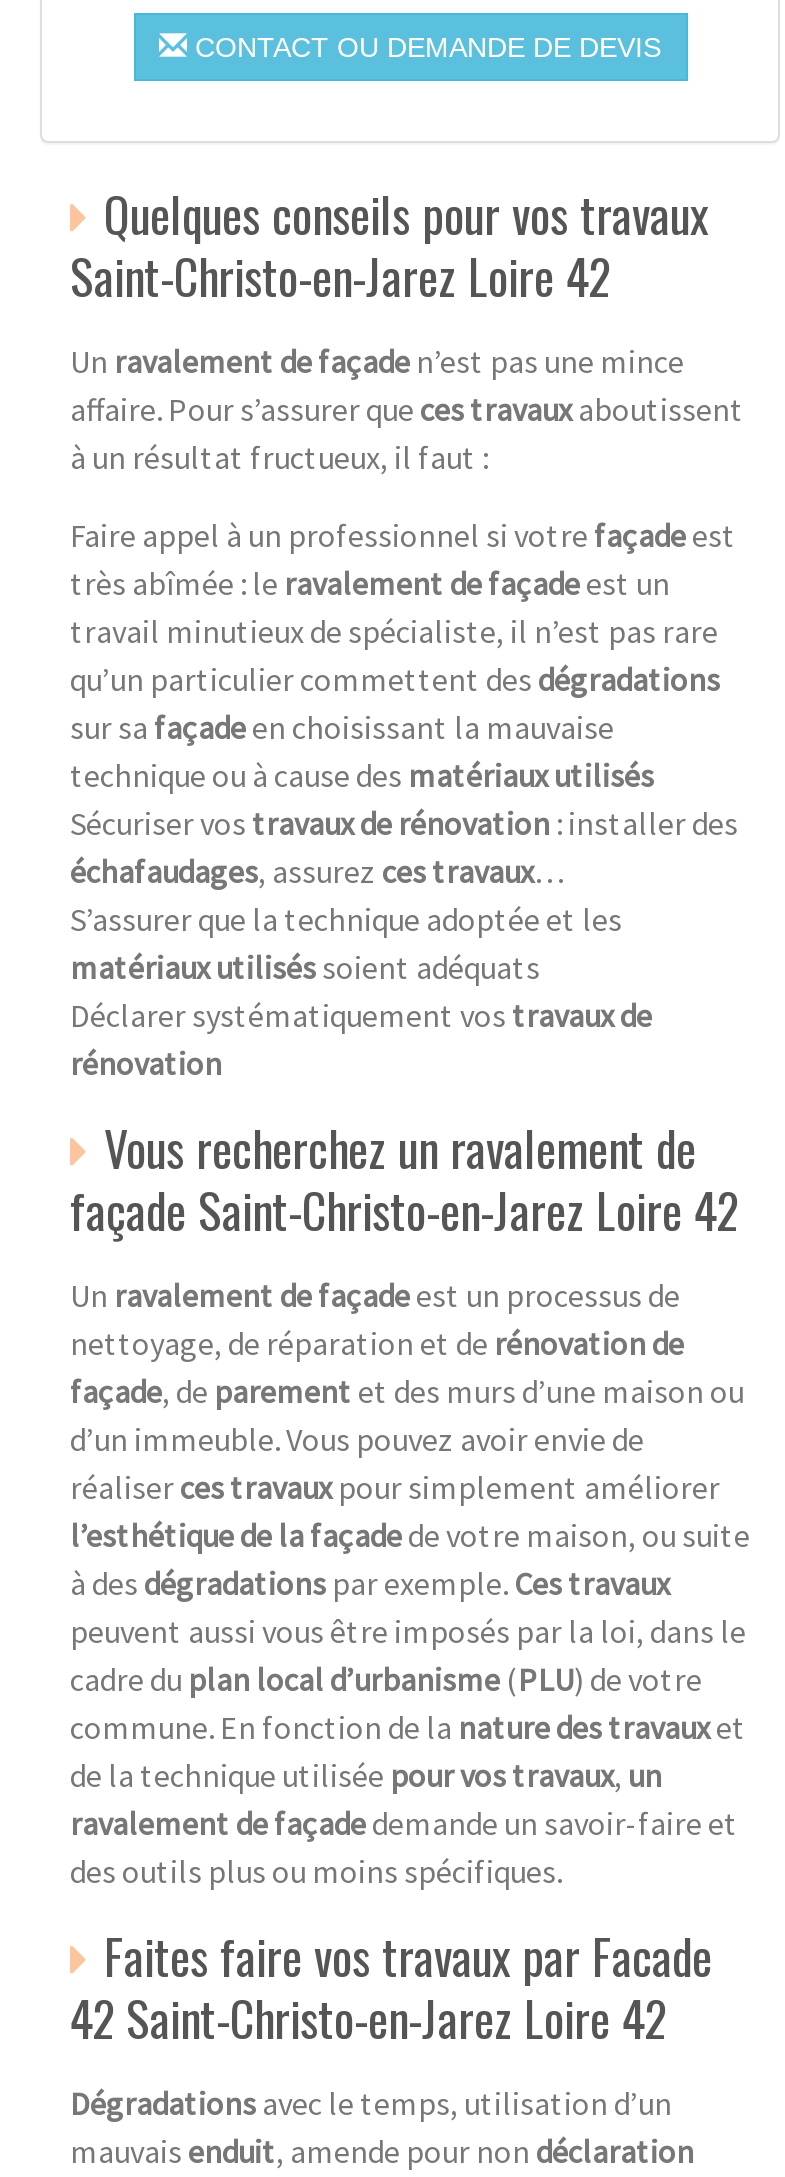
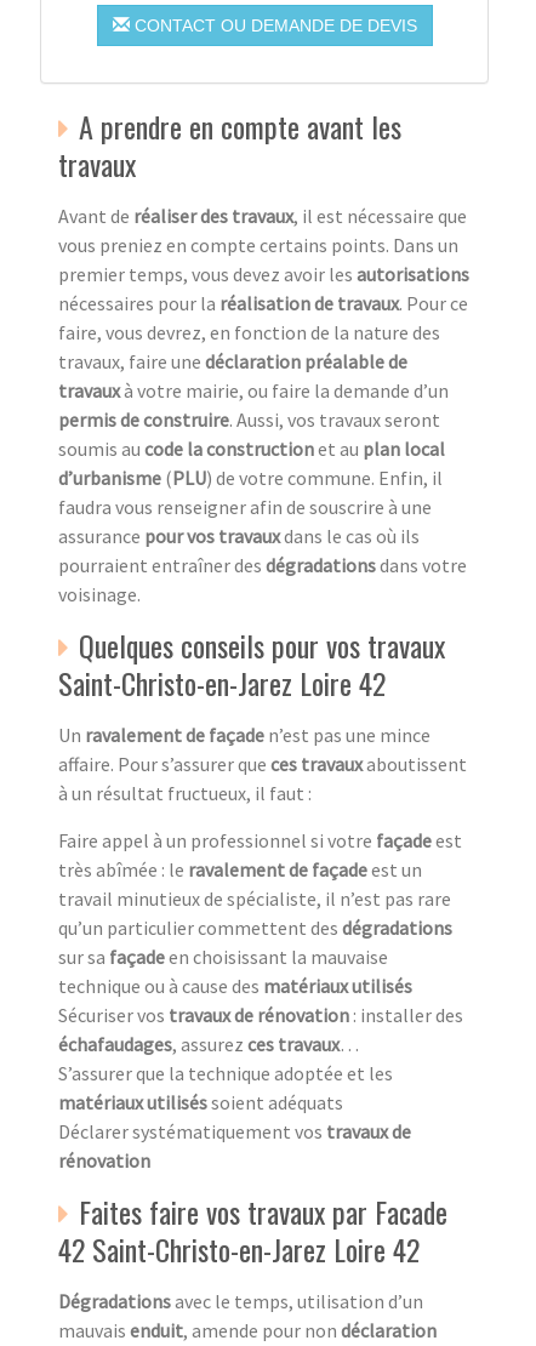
+ A prendre en compte avant les
+ travaux
+ Avant de réaliser des travaux, il est nécessaire que
+ vous preniez en compte certains points. Dans un
+ premier temps, vous devez avoir les autorisations
+ nécessaires pour la réalisation de travaux. Pour ce
+ faire, vous devrez, en fonction de la nature des
+ travaux, faire une déclaration préalable de
+ travauxà votre mairie, ou faire la demande d’un
+ permis de construire. Aussi, vos travaux seront
+ soumis au code la construction et au plan local
+ d’urbanisme (PLU) de votre commune. Enfin, il
+ faudra vous renseigner afin de souscrire à une
+ assurance pour vos travauxdans le cas où ils
+ pourraient entraîner des dégradations dans votre
+ voisinage.

moved down: Quelques conseils pour vos travaux | Saint-Christo-en-Jarez Loire 42 | Un ravalement de façade n’est pas une mince | ... | Déclarer systématiquement vos travaux de | rénovation

- Vous recherchez un ravalement de
- façade Saint-Christo-en-Jarez Loire 42
- Un ravalement de façade est un processus de
- nettoyage, de réparation et de rénovation de
- façade, de parement et des murs d’une maison ou
- d’un immeuble. Vous pouvez avoir envie de
- réaliser ces travaux pour simplement améliorer
- l’esthétique de la façade de votre maison, ou suite
- à des dégradations par exemple. Ces travaux
- peuvent aussi vous être imposés par la loi, dans le
- cadre du plan local d’urbanisme (PLU) de votre
- commune. En fonction de la nature des travauxet
- de la technique utilisée pour vos travaux, un
- ravalement de façade demande un savoir-faire et
- des outils plus ou moins spécifiques.
